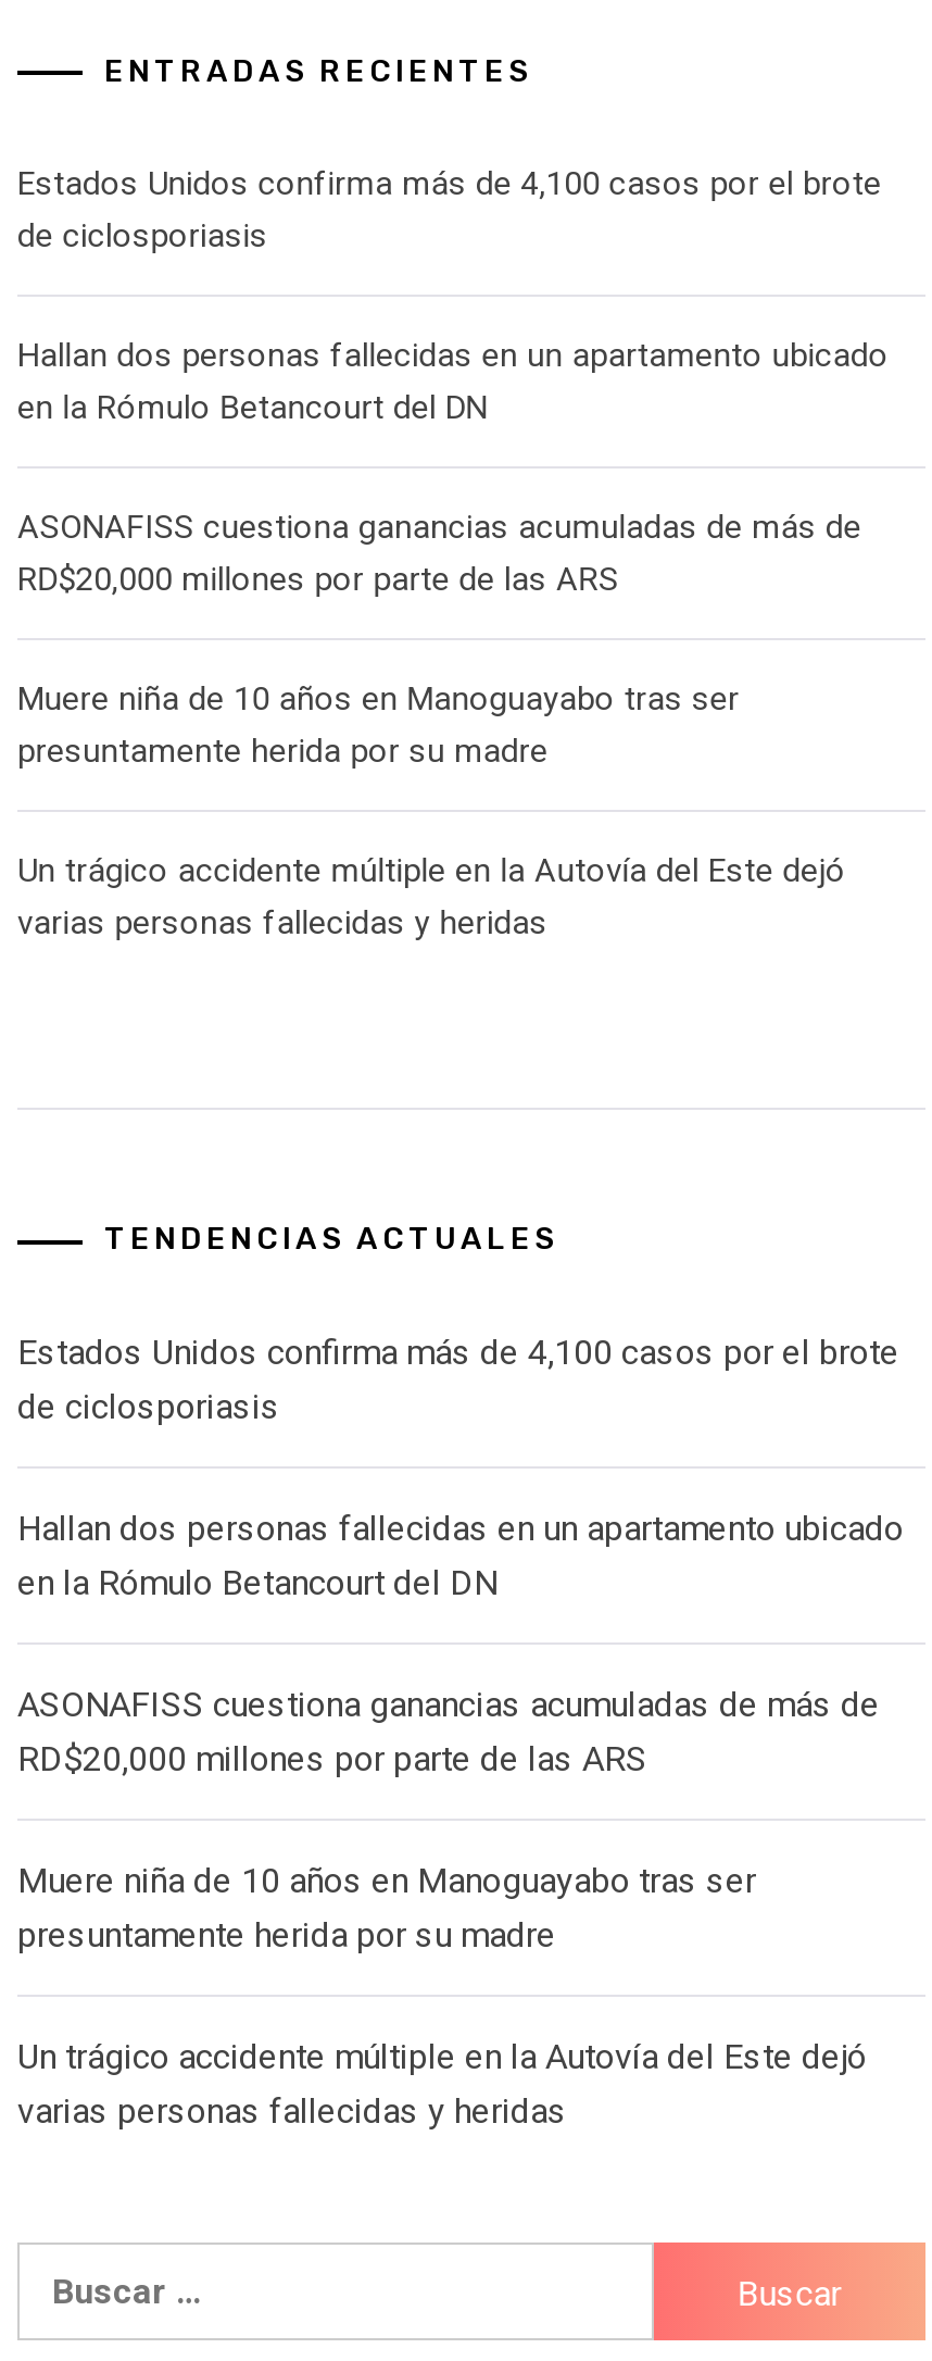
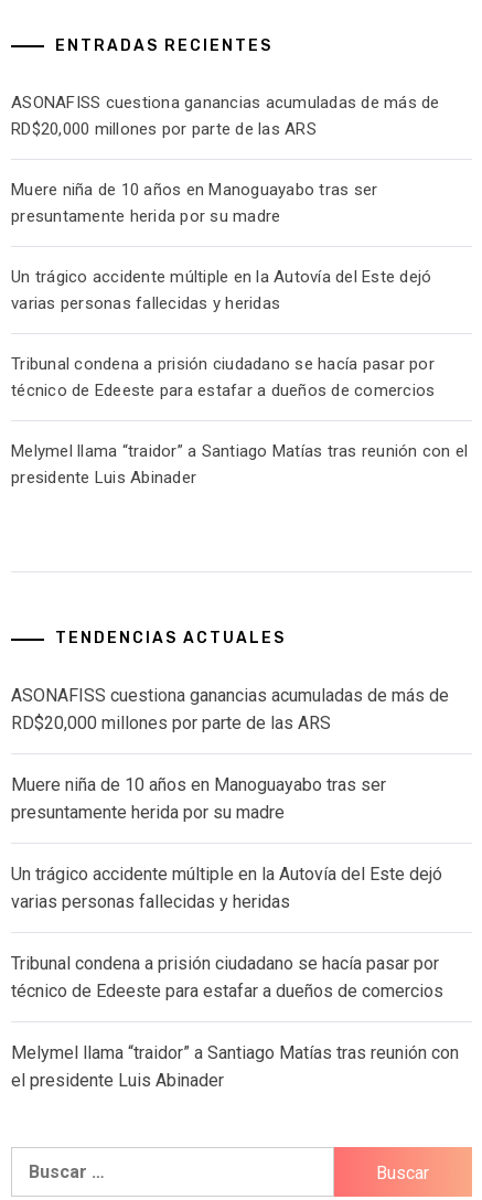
- Estados Unidos confirma más de 4,100 casos por el brote
- de ciclosporiasis
- Hallan dos personas fallecidas en un apartamento ubicado
- en la Rómulo Betancourt del DN

moved up: ASONAFISS cuestiona ganancias acumuladas de más de | RD$20,000 millones por parte de las ARS | Muere niña de 10 años en Manoguayabo tras ser | presuntamente herida por su madre | Un trágico accidente múltiple en la Autovía del Este dejó | varias personas fallecidas y heridas

+ Tribunal condena a prisión ciudadano se hacía pasar por
+ técnico de Edeeste para estafar a dueños de comercios
+ Melymel llama “traidor” a Santiago Matías tras reunión con el
+ presidente Luis Abinader

- Estados Unidos confirma más de 4,100 casos por el brote
- de ciclosporiasis
- Hallan dos personas fallecidas en un apartamento ubicado
- en la Rómulo Betancourt del DN

moved up: ASONAFISS cuestiona ganancias acumuladas de más de | RD$20,000 millones por parte de las ARS | Muere niña de 10 años en Manoguayabo tras ser | presuntamente herida por su madre | Un trágico accidente múltiple en la Autovía del Este dejó | varias personas fallecidas y heridas

+ Tribunal condena a prisión ciudadano se hacía pasar por
+ técnico de Edeeste para estafar a dueños de comercios
+ Melymel llama “traidor” a Santiago Matías tras reunión con
+ el presidente Luis Abinader
